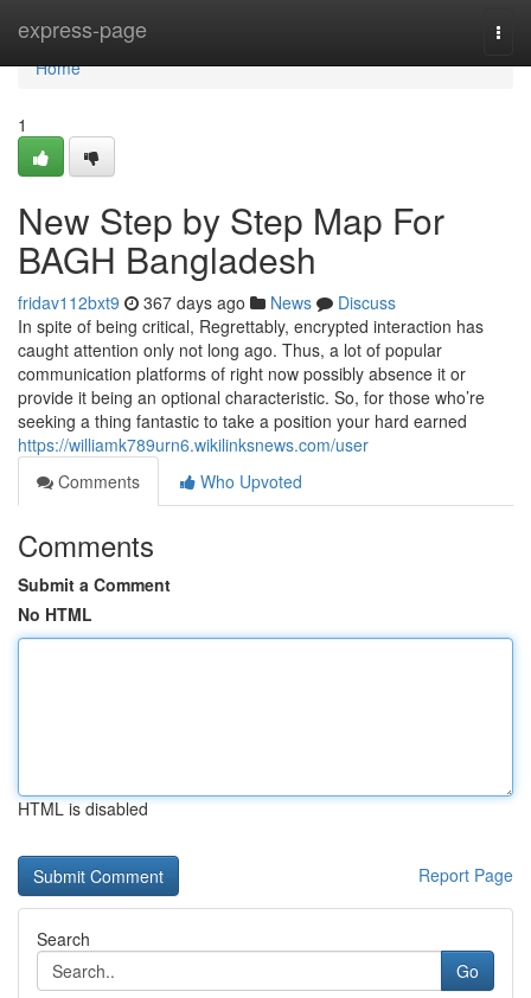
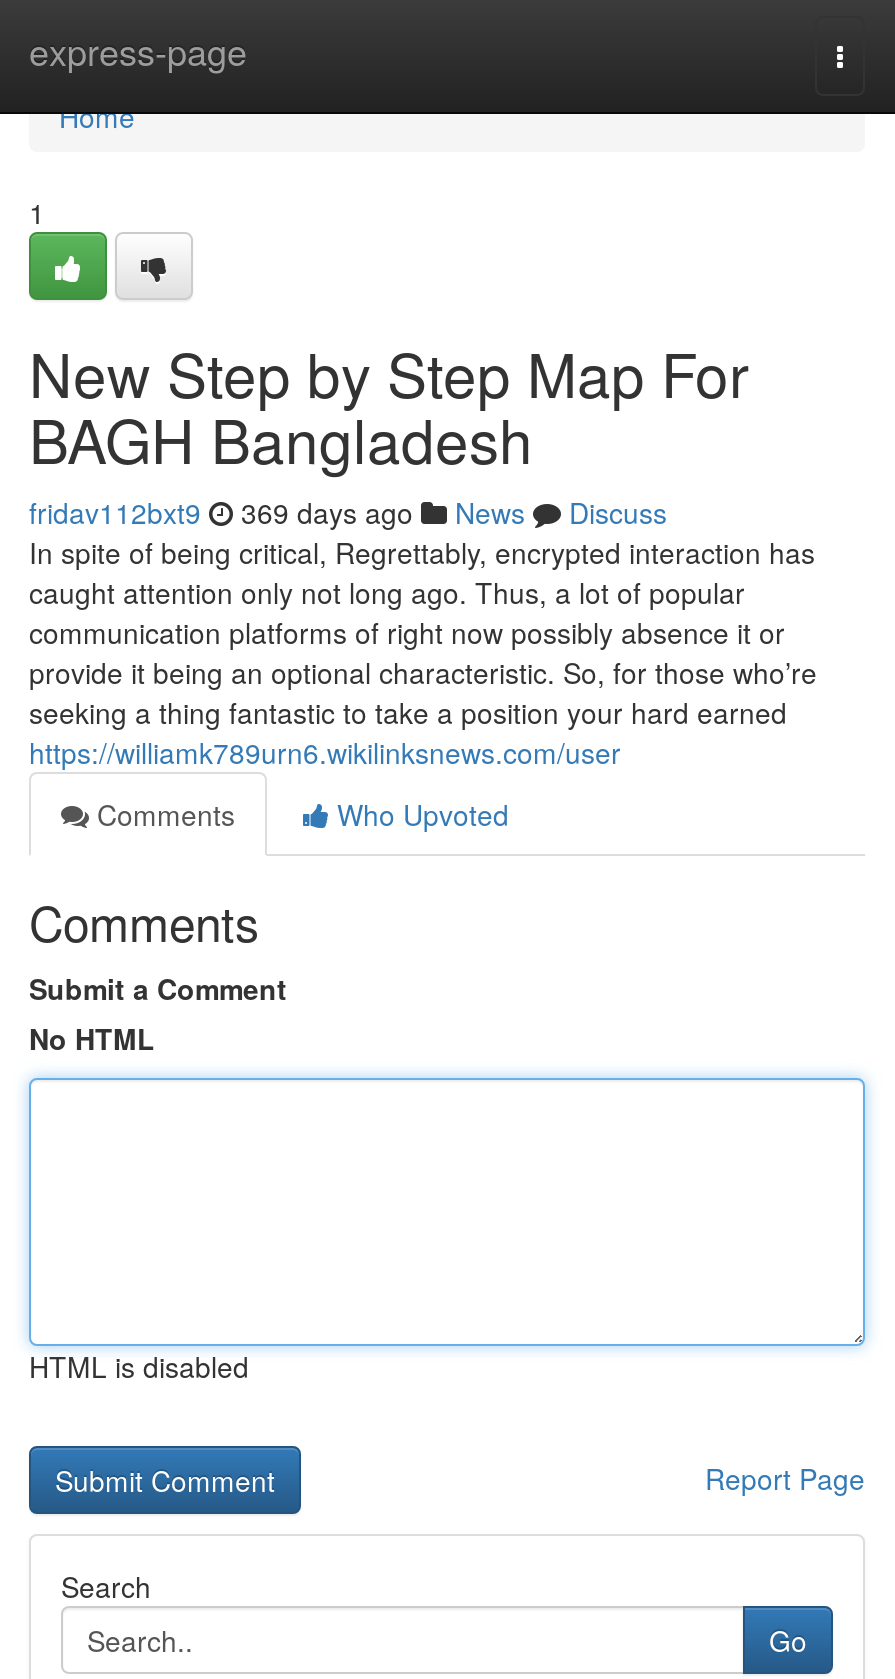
- fridav112bxt9 367 days ago News Discuss
+ fridav112bxt9 369 days ago News Discuss
